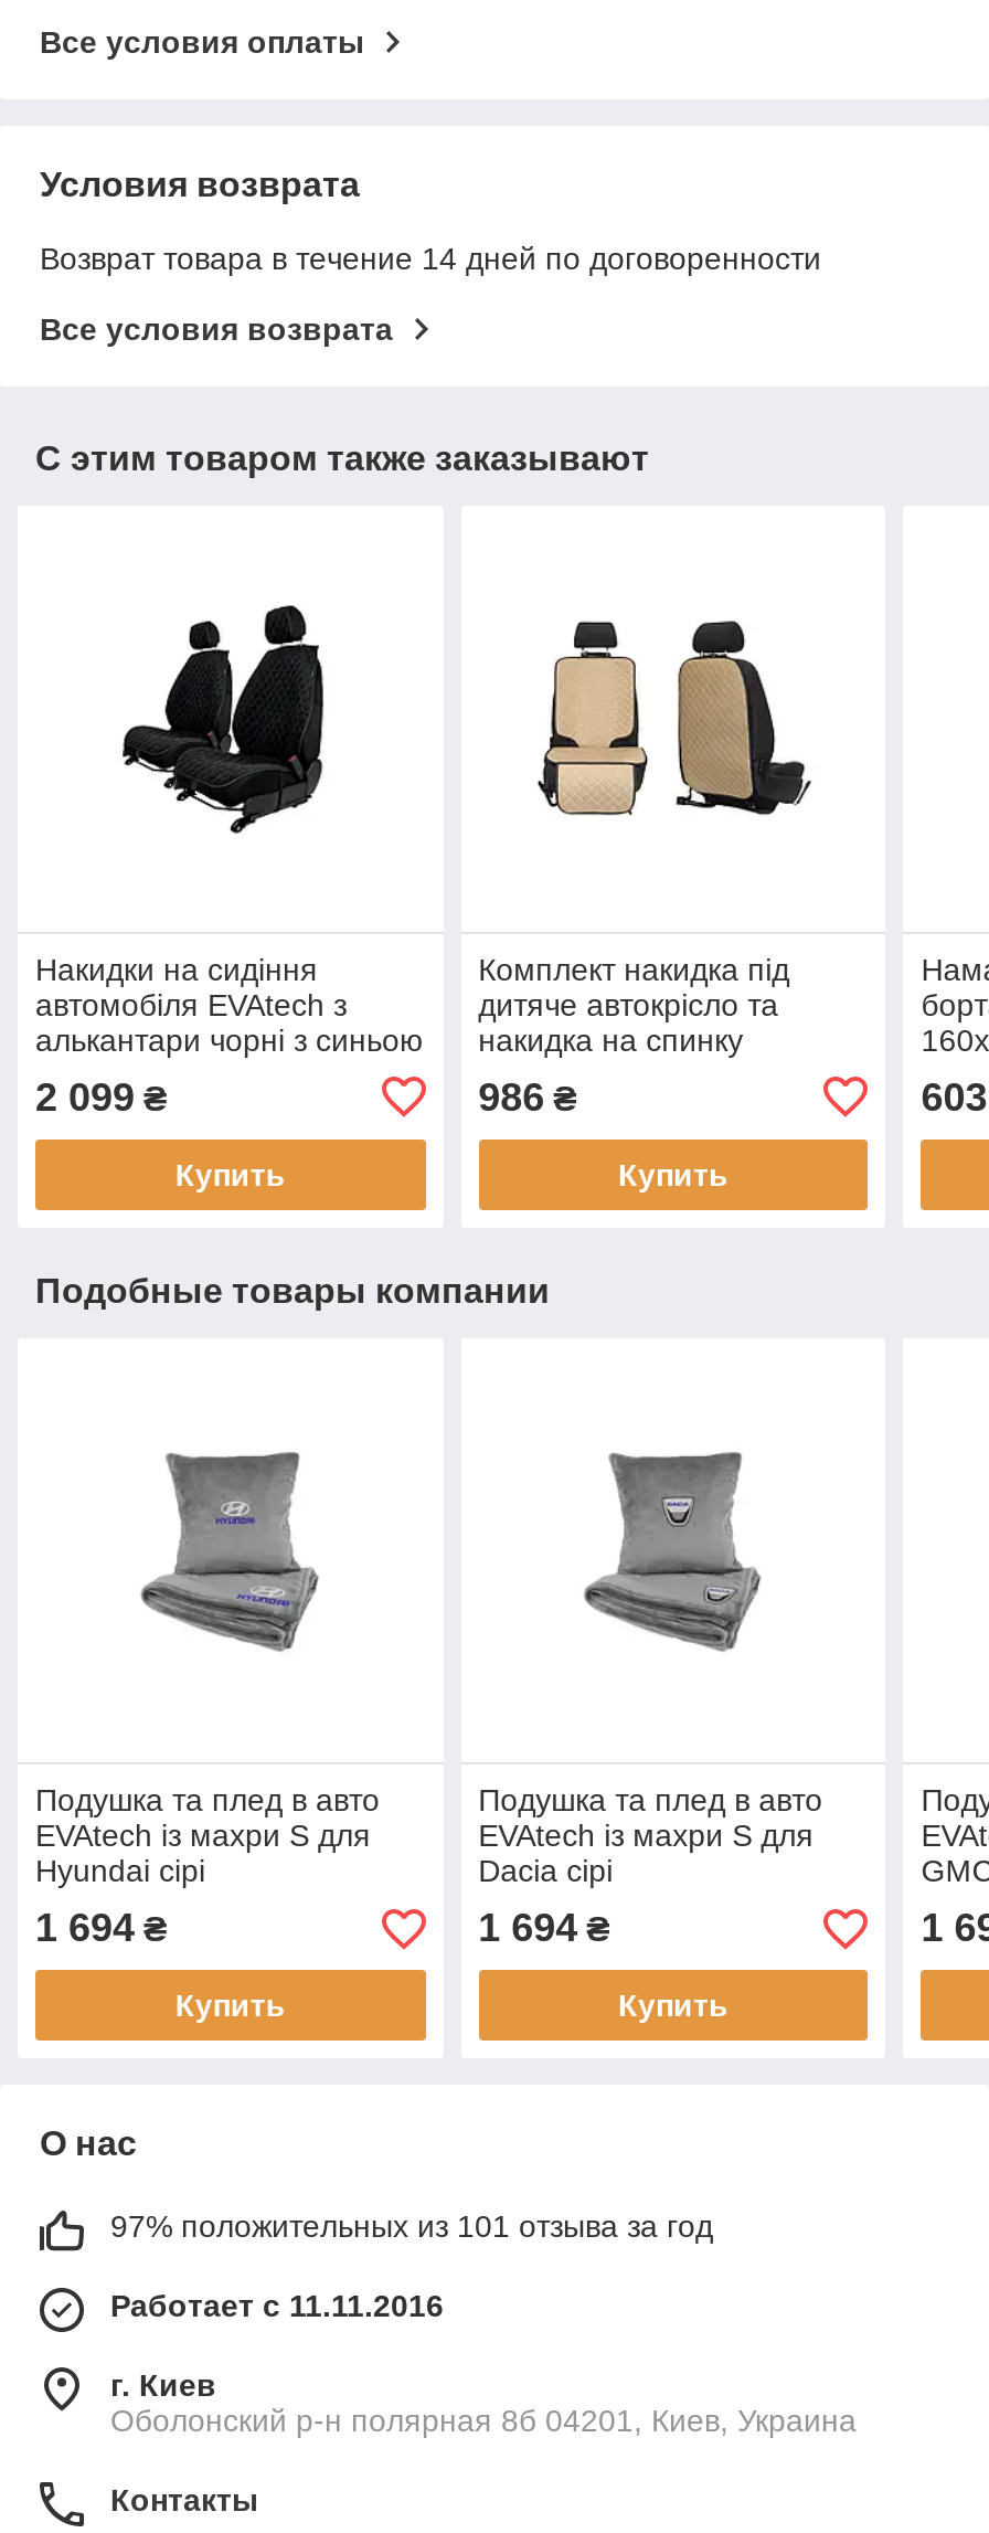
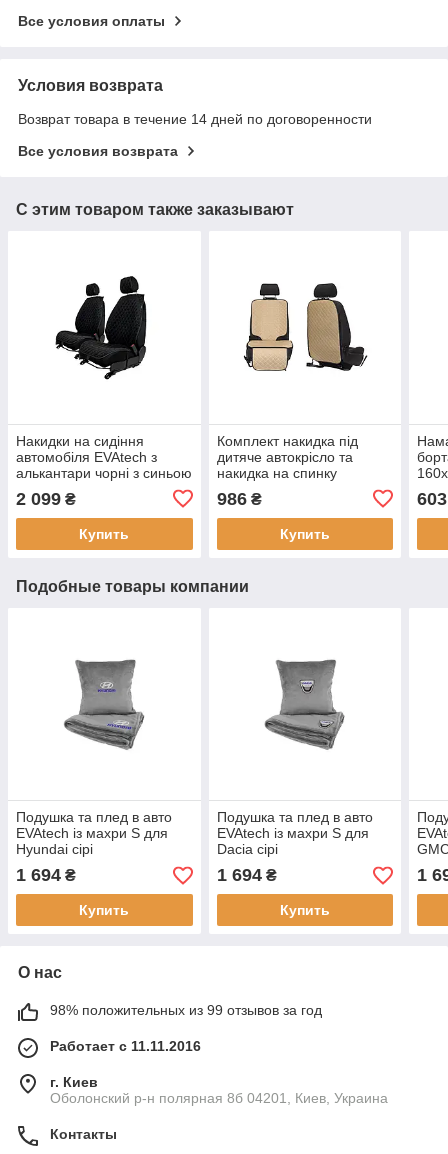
- 97% положительных из 101 отзыва за год
+ 98% положительных из 99 отзывов за год
